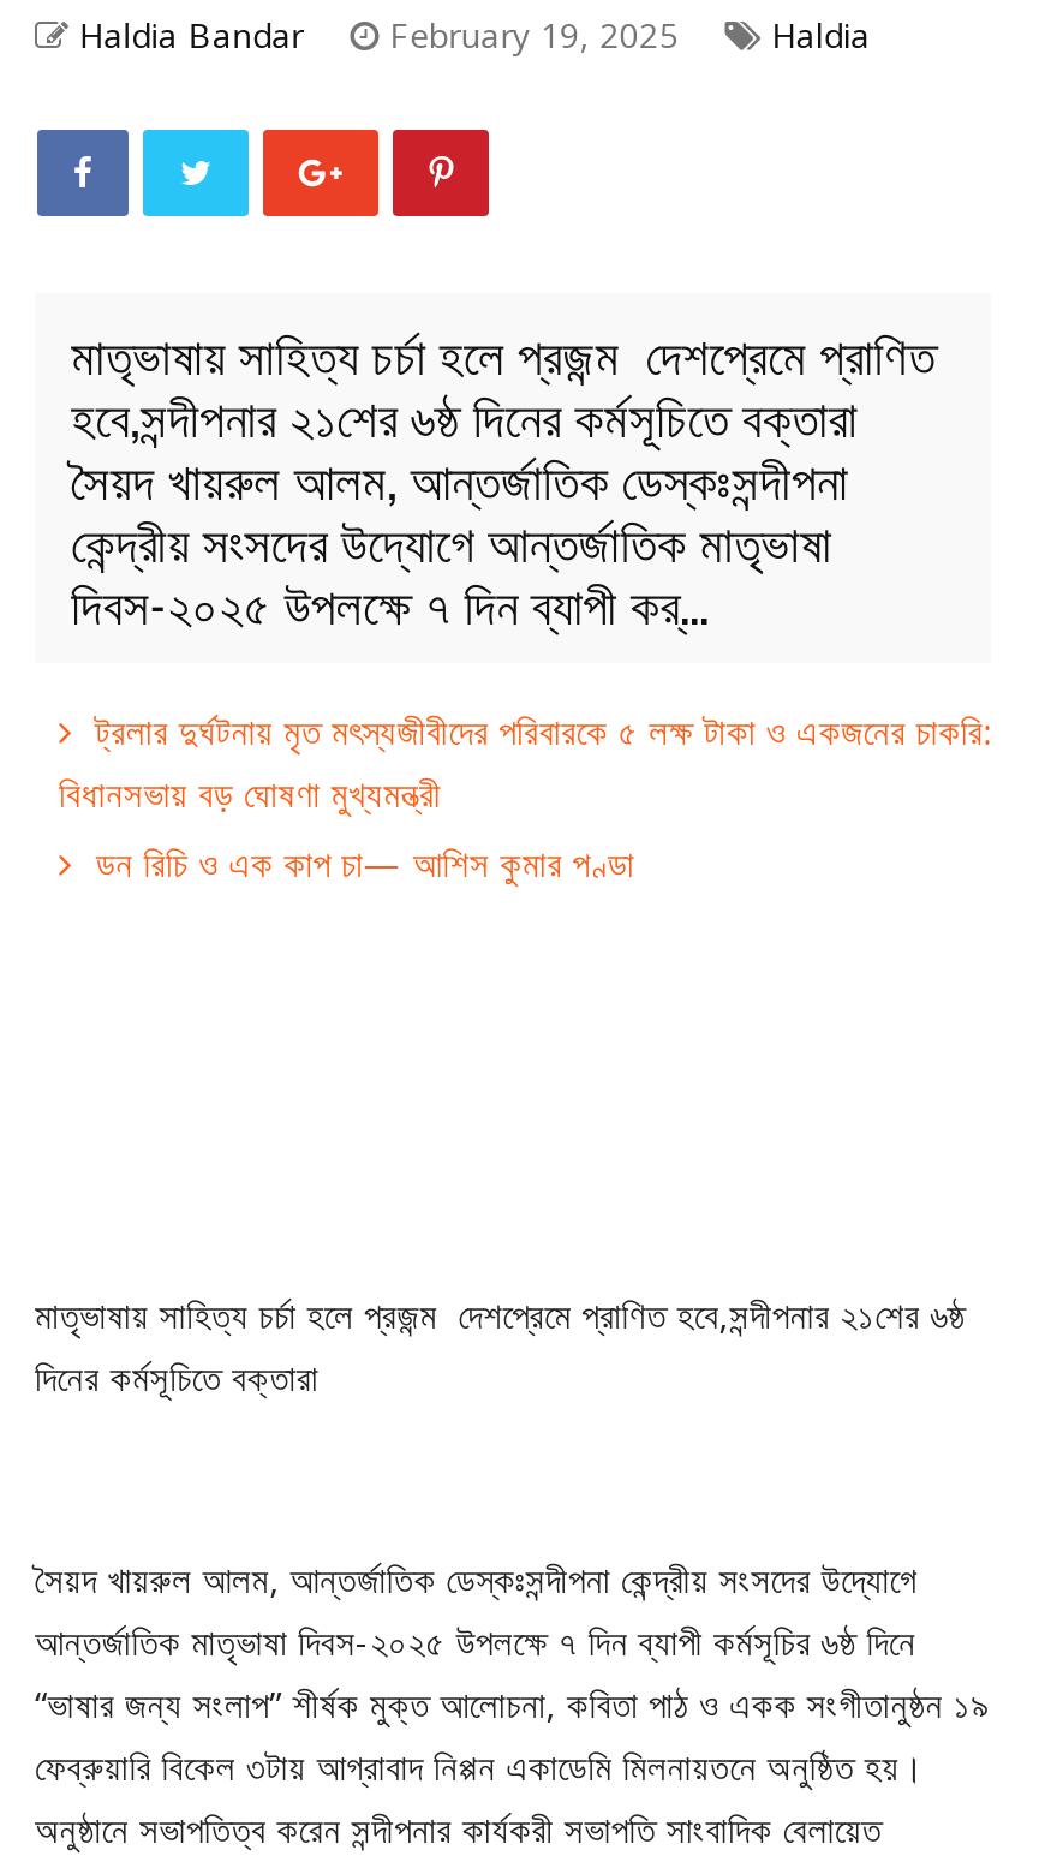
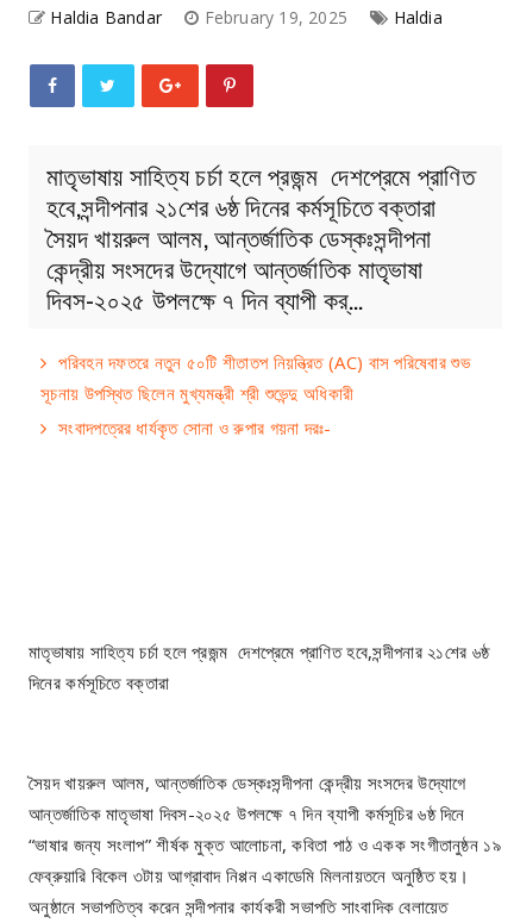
- ট্রলার দুর্ঘটনায় মৃত মৎস্যজীবীদের পরিবারকে ৫ লক্ষ টাকা ও একজনের চাকরি:
- বিধানসভায় বড় ঘোষণা মুখ্যমন্ত্রী
- ডন রিচি ও এক কাপ চা— আশিস কুমার পণ্ডা
+ পরিবহন দফতরে নতুন ৫০টি শীতাতপ নিয়ন্ত্রিত (AC) বাস পরিষেবার শুভ
+ সূচনায় উপস্থিত ছিলেন মুখ্যমন্ত্রী শ্রী শুভেন্দু অধিকারী
+ সংবাদপত্রের ধার্যকৃত সোনা ও রুপার গয়না দরঃ-
